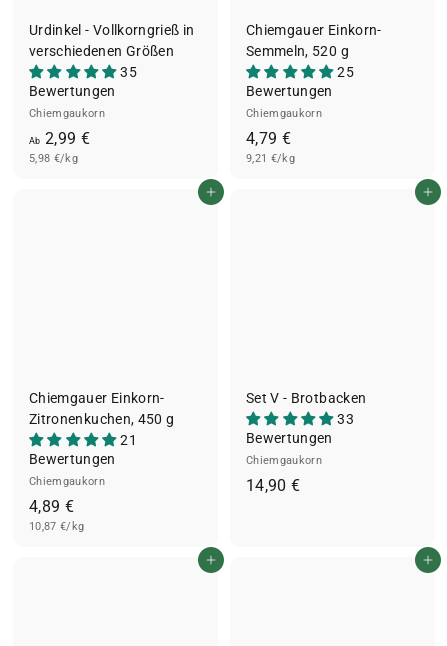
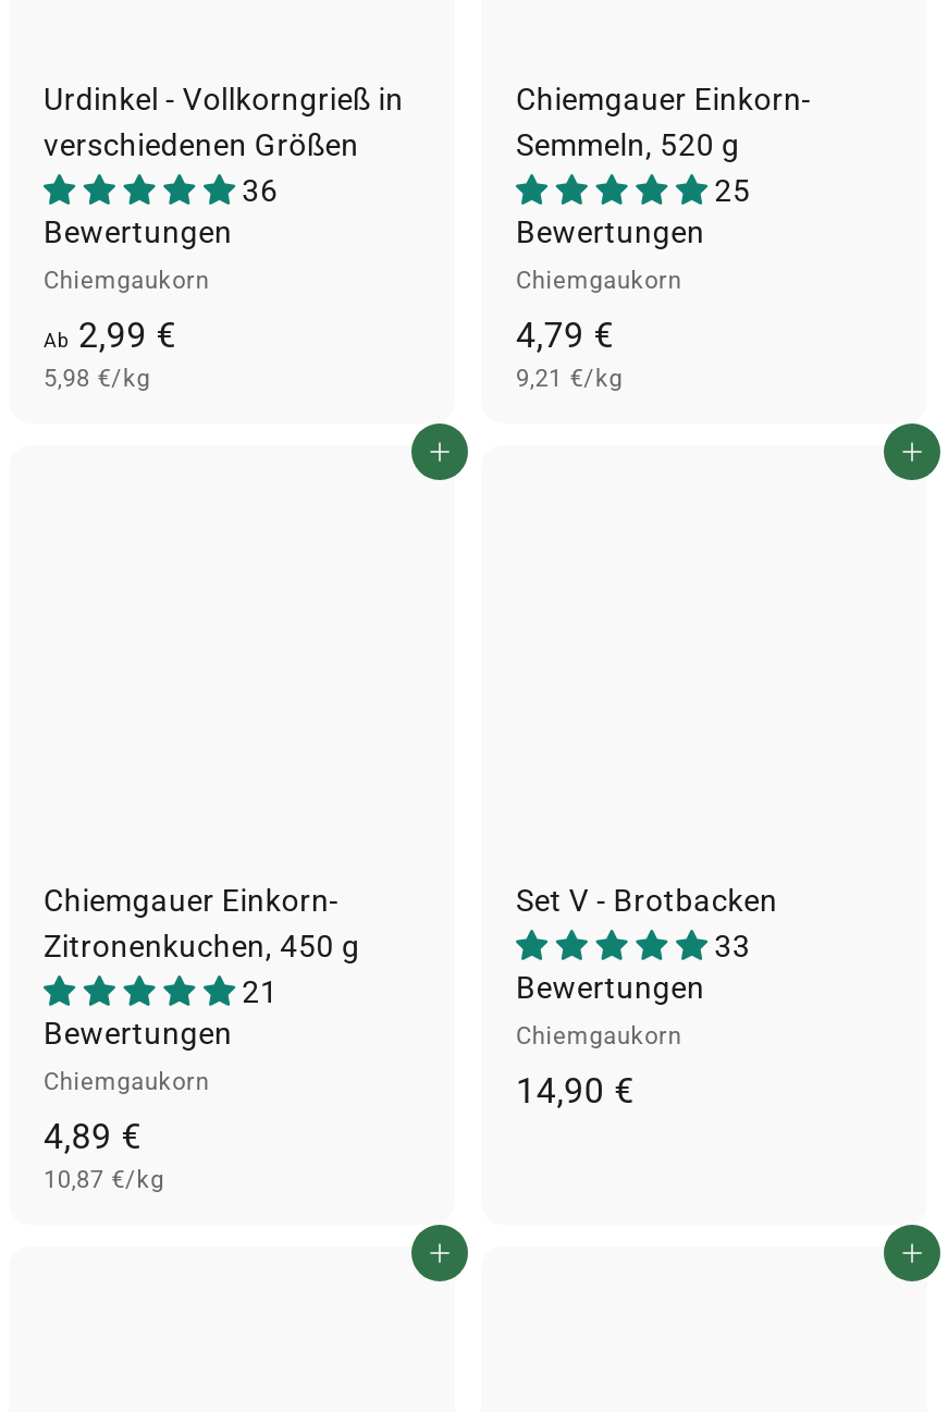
- 35
+ 36
